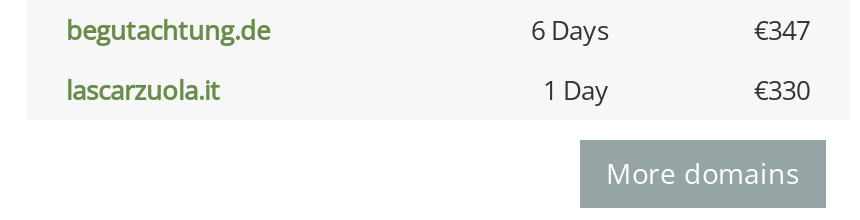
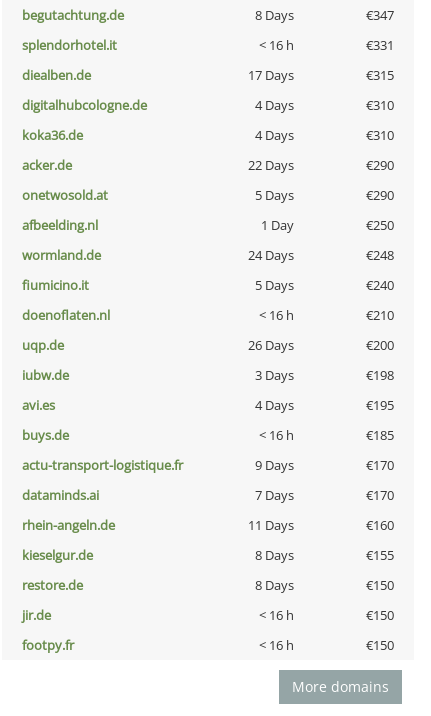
- 6 Days
+ 8 Days

- lascarzuola.it
+ splendorhotel.it
+ < 16 h
+ €331
+ diealben.de
+ 17 Days
+ €315
+ digitalhubcologne.de
+ 4 Days
+ €310
+ koka36.de
+ 4 Days
+ €310
+ acker.de
+ 22 Days
+ €290
+ onetwosold.at
+ 5 Days
+ €290
+ afbeelding.nl

- €330
+ €250
+ wormland.de
+ 24 Days
+ €248
+ fiumicino.it
+ 5 Days
+ €240
+ doenoflaten.nl
+ < 16 h
+ €210
+ uqp.de
+ 26 Days
+ €200
+ iubw.de
+ 3 Days
+ €198
+ avi.es
+ 4 Days
+ €195
+ buys.de
+ < 16 h
+ €185
+ actu-transport-logistique.fr
+ 9 Days
+ €170
+ dataminds.ai
+ 7 Days
+ €170
+ rhein-angeln.de
+ 11 Days
+ €160
+ kieselgur.de
+ 8 Days
+ €155
+ restore.de
+ 8 Days
+ €150
+ jir.de
+ < 16 h
+ €150
+ footpy.fr
+ < 16 h
+ €150
